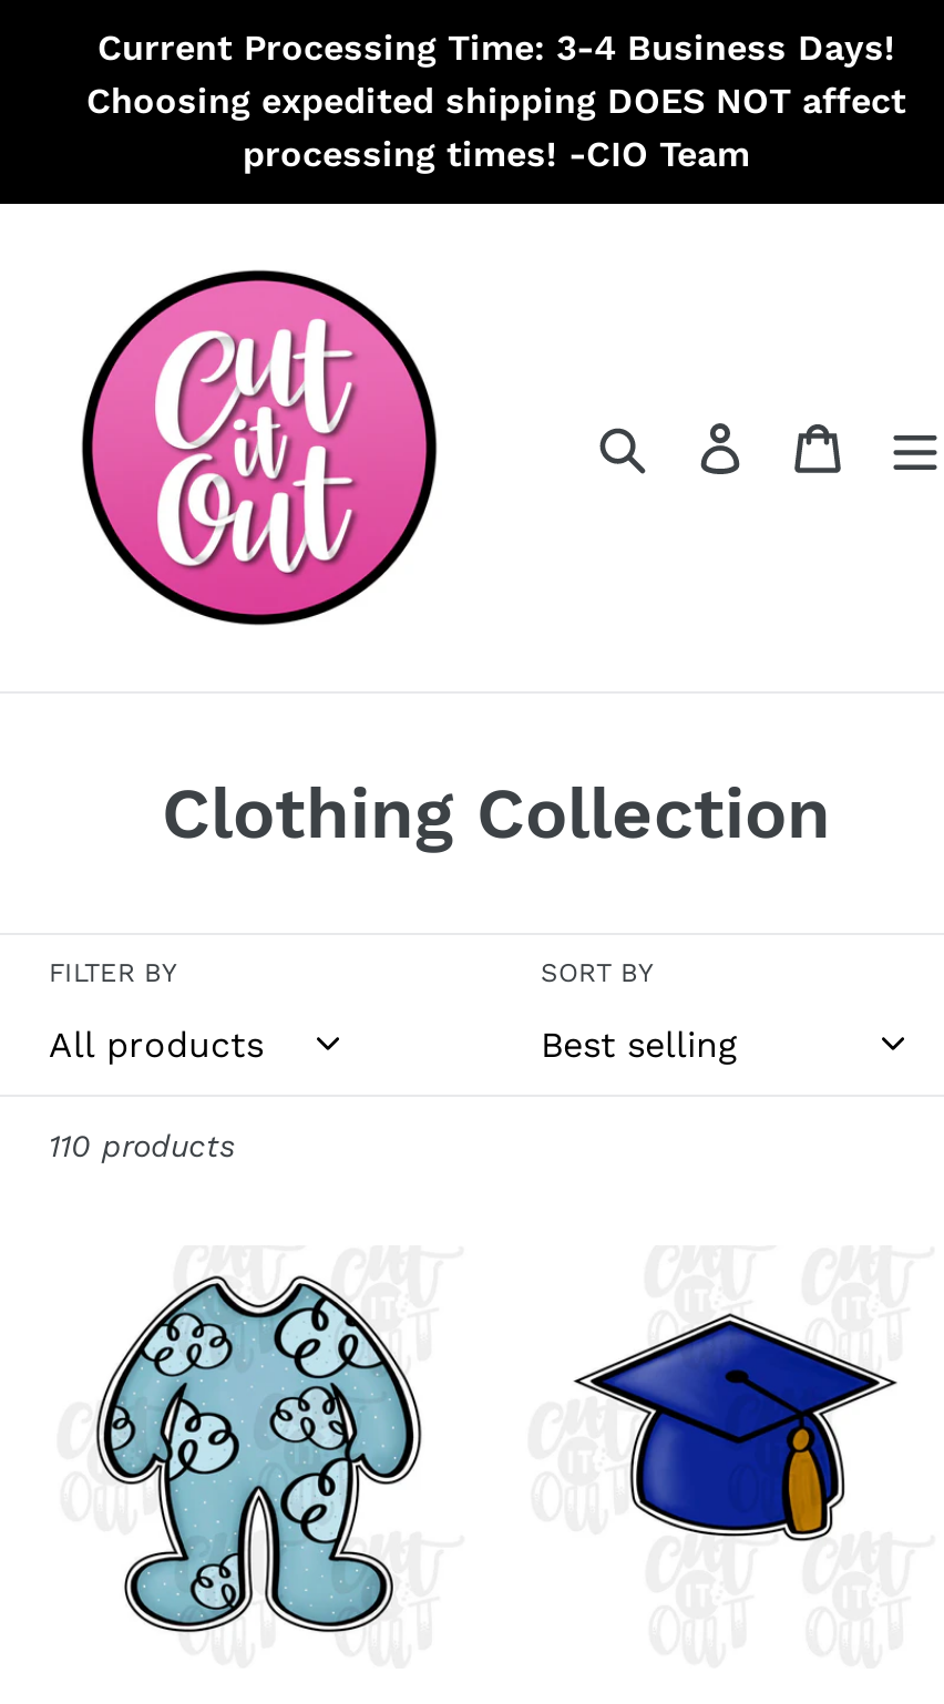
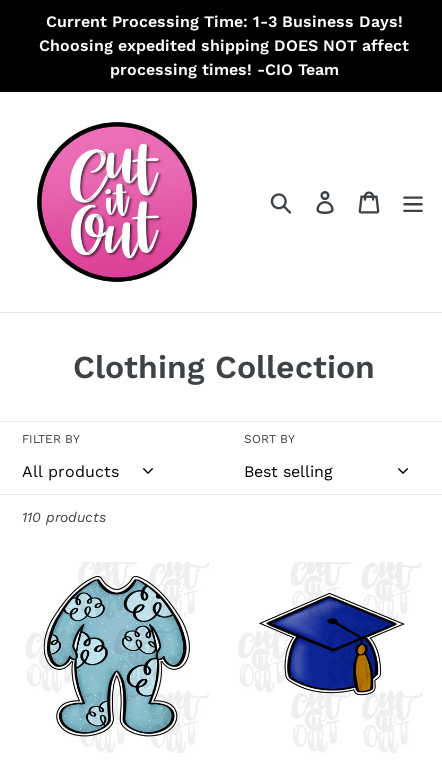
- Current Processing Time: 3-4 Business Days!
+ Current Processing Time: 1-3 Business Days!
